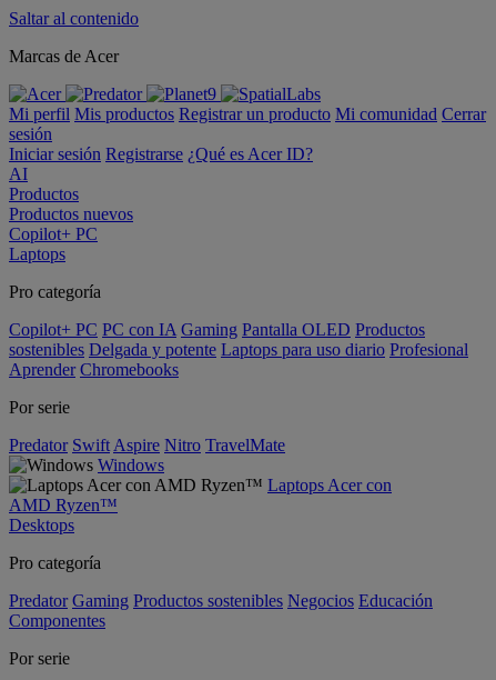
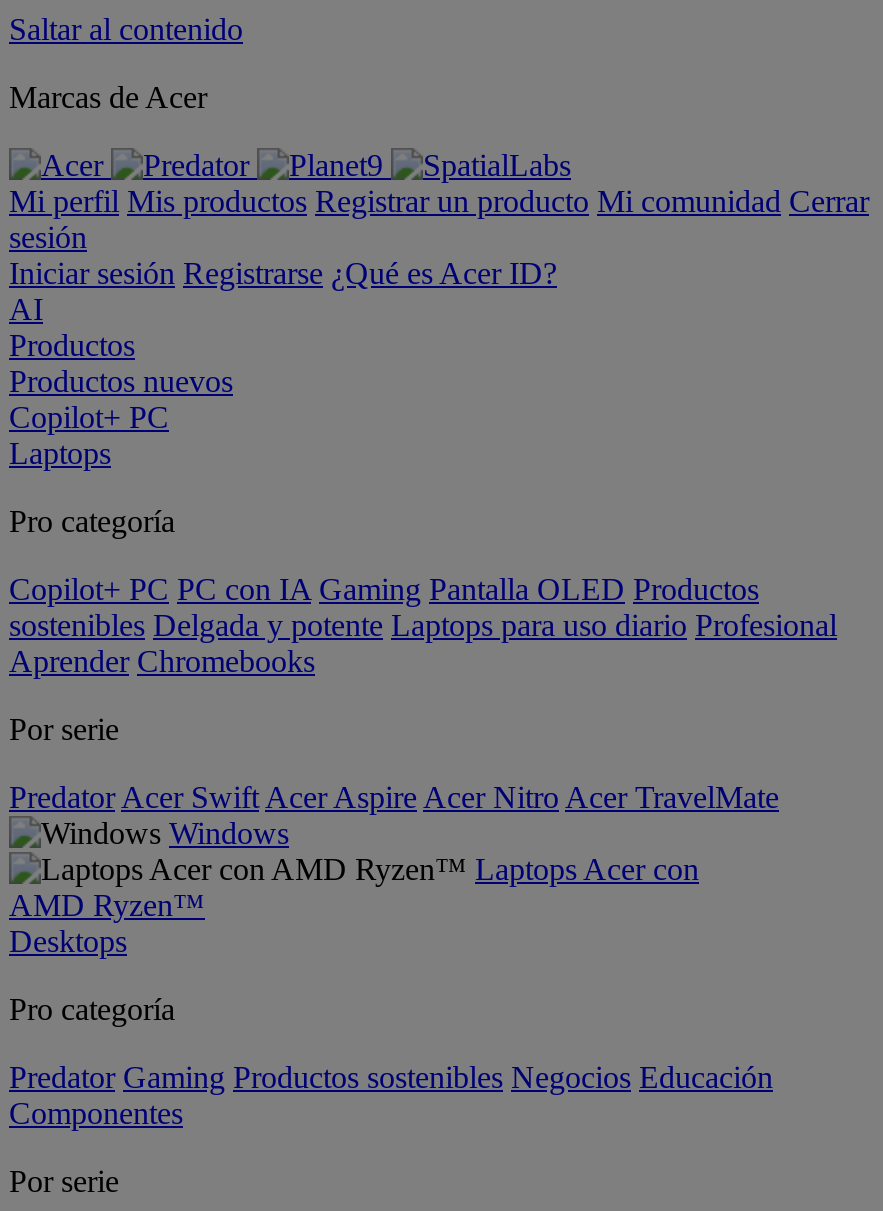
- Predator Swift Aspire Nitro TravelMate
+ Predator Acer Swift Acer Aspire Acer Nitro Acer TravelMate
